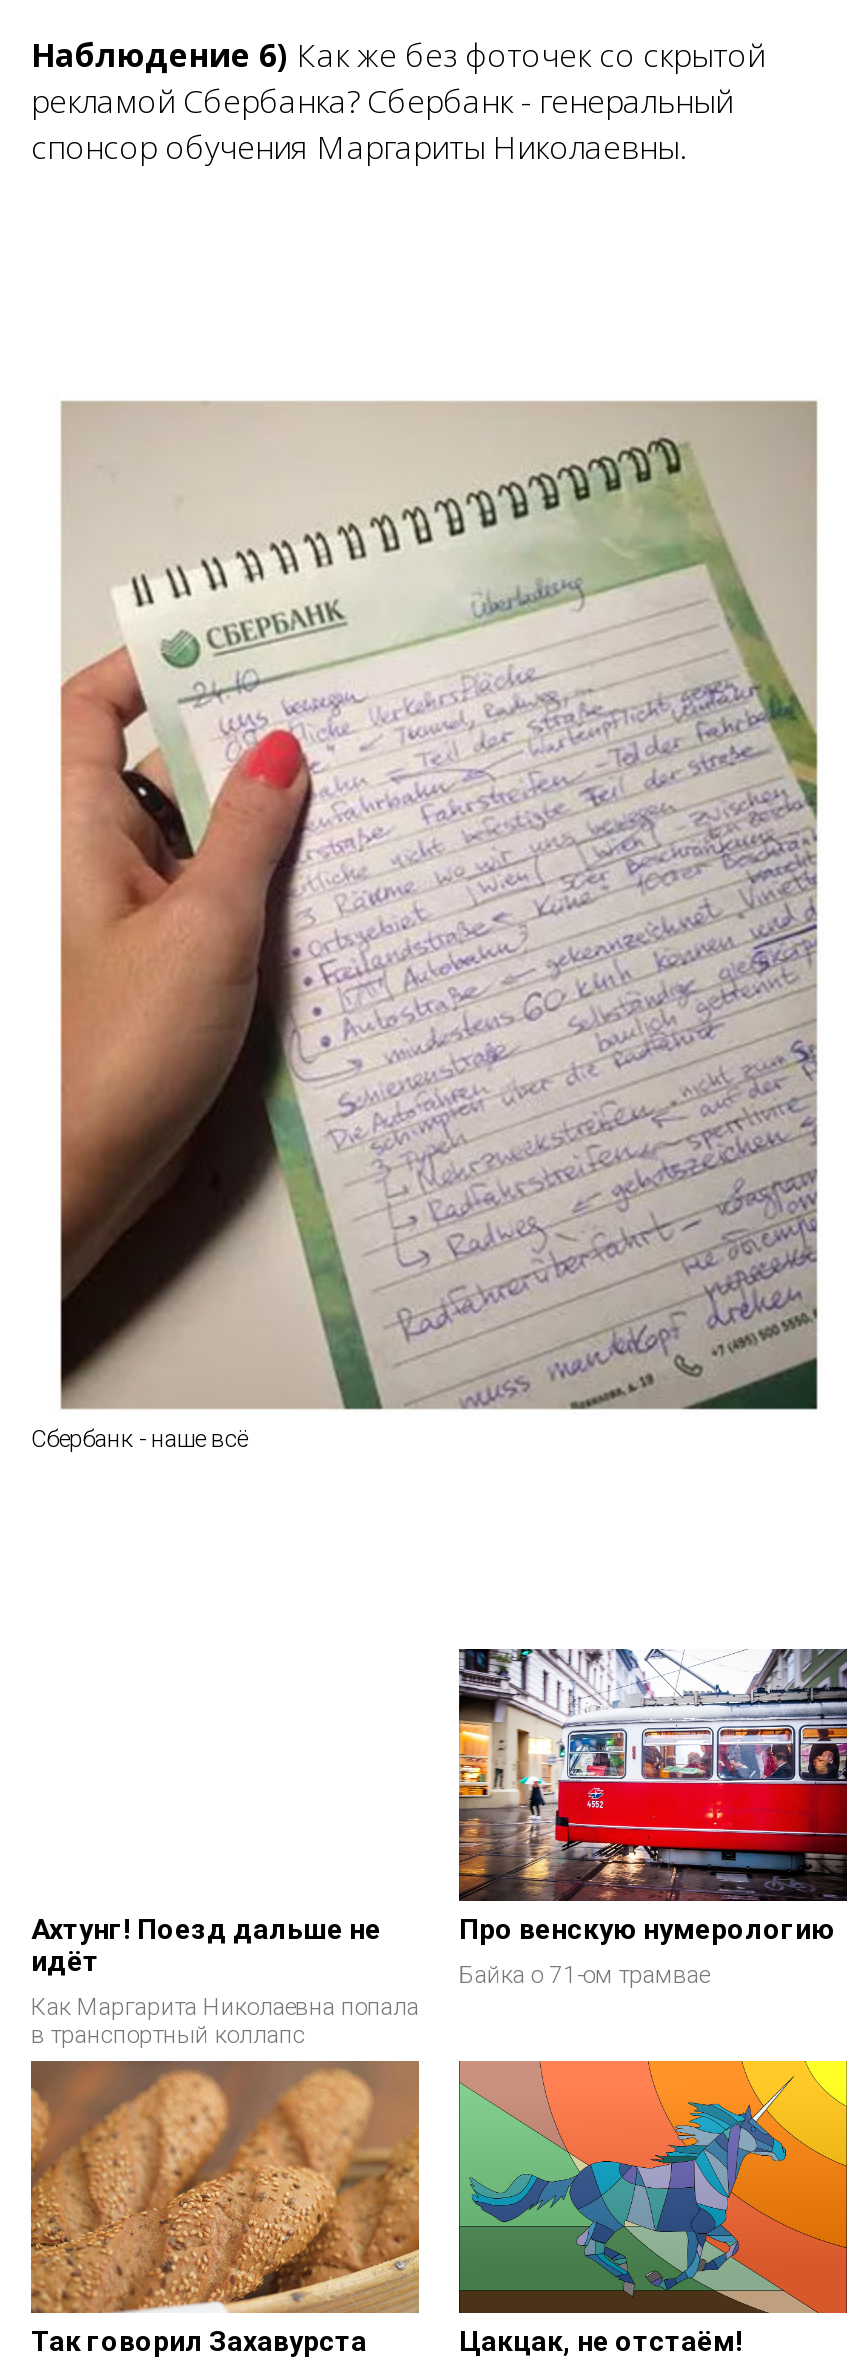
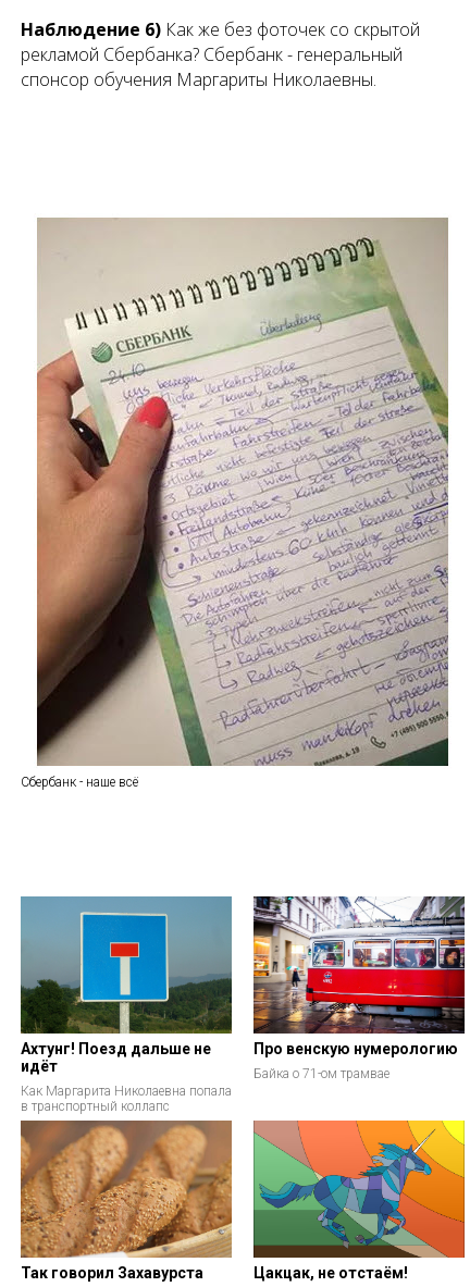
+ [image]
